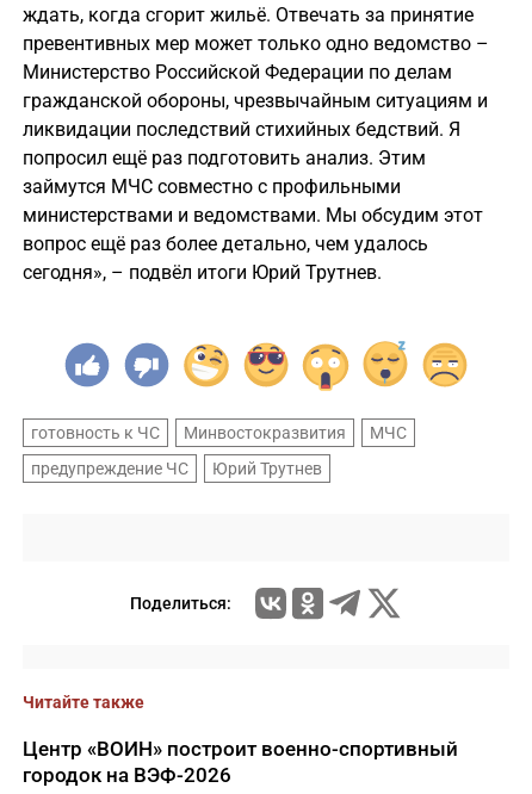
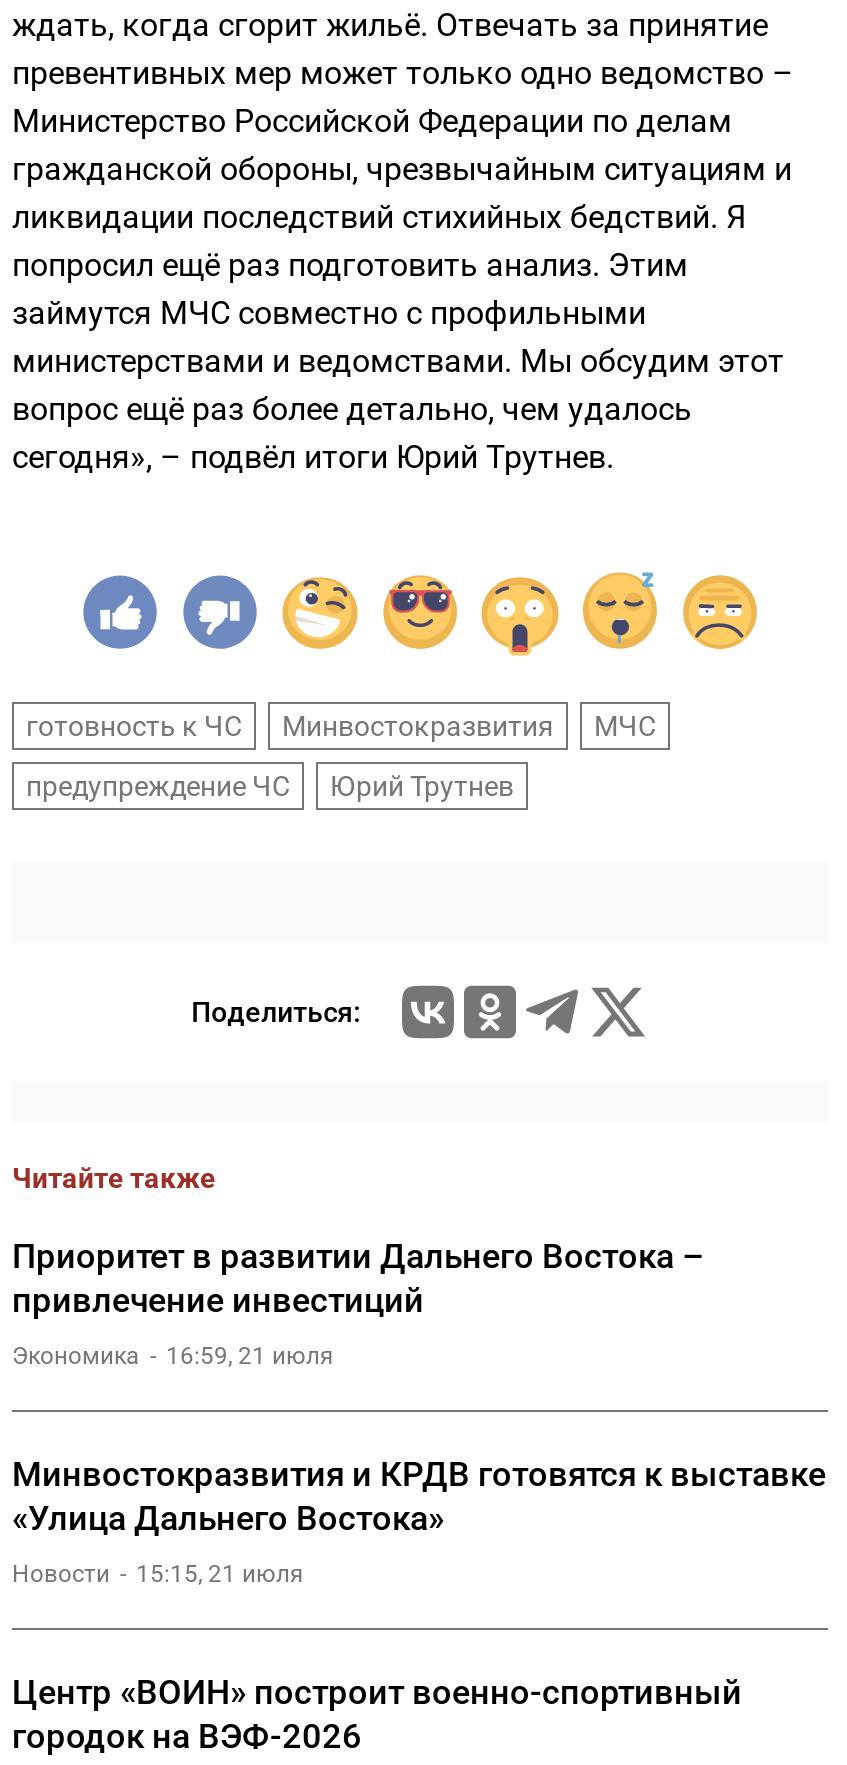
+ Приоритет в развитии Дальнего Востока –
+ привлечение инвестиций
+ Экономика
+ 16:59, 21 июля
+ Минвостокразвития и КРДВ готовятся к выставке
+ «Улица Дальнего Востока»
+ Новости
+ 15:15, 21 июля
